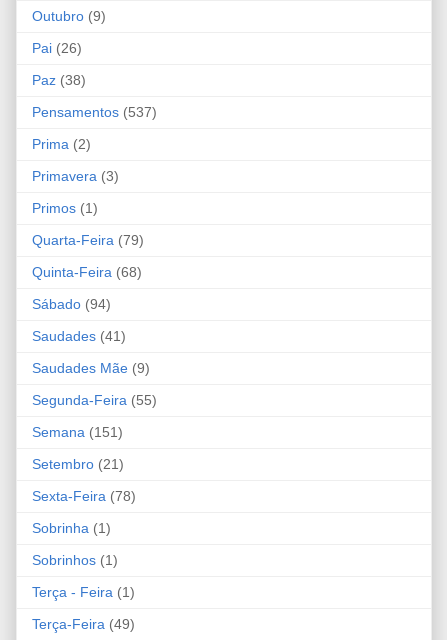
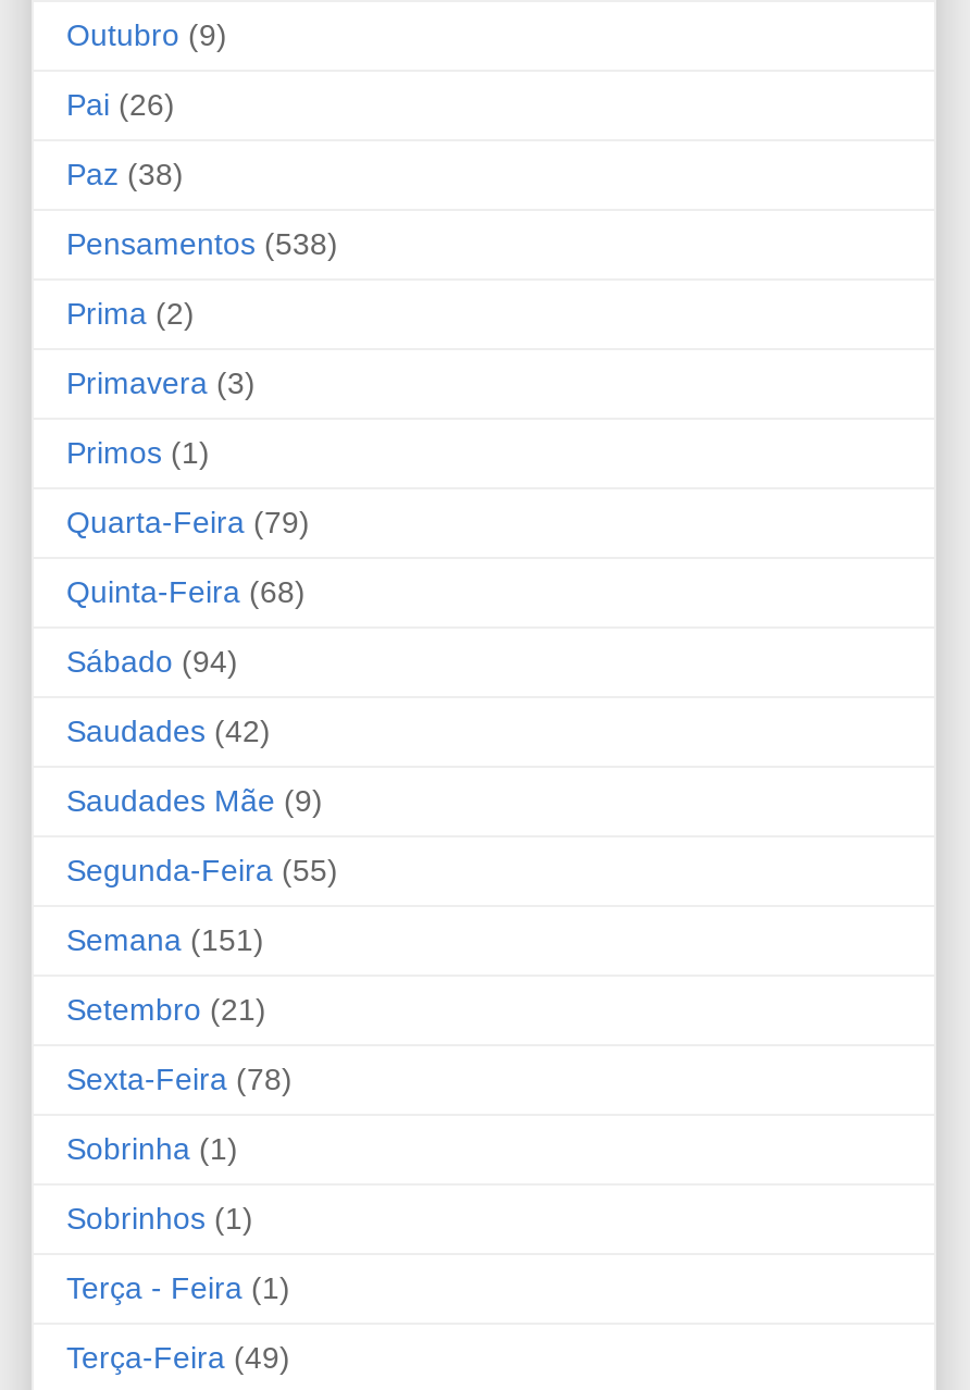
- Pensamentos (537)
+ Pensamentos (538)

- Saudades (41)
+ Saudades (42)
